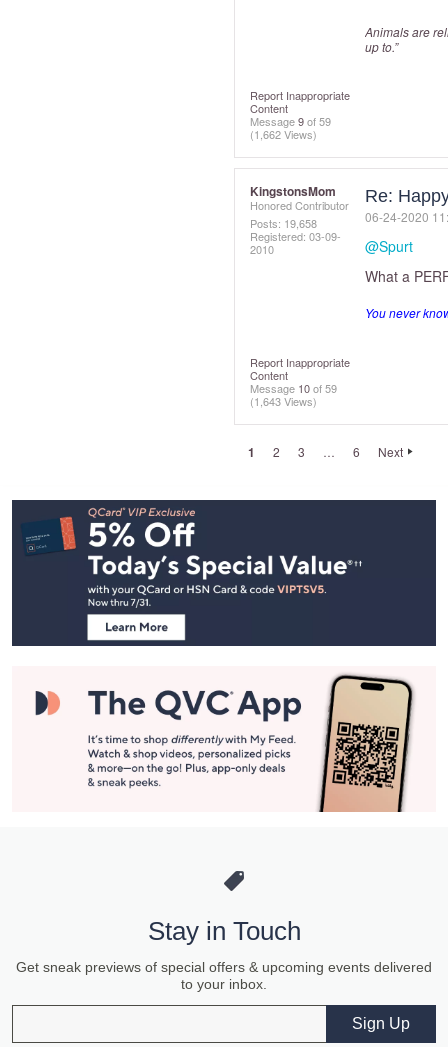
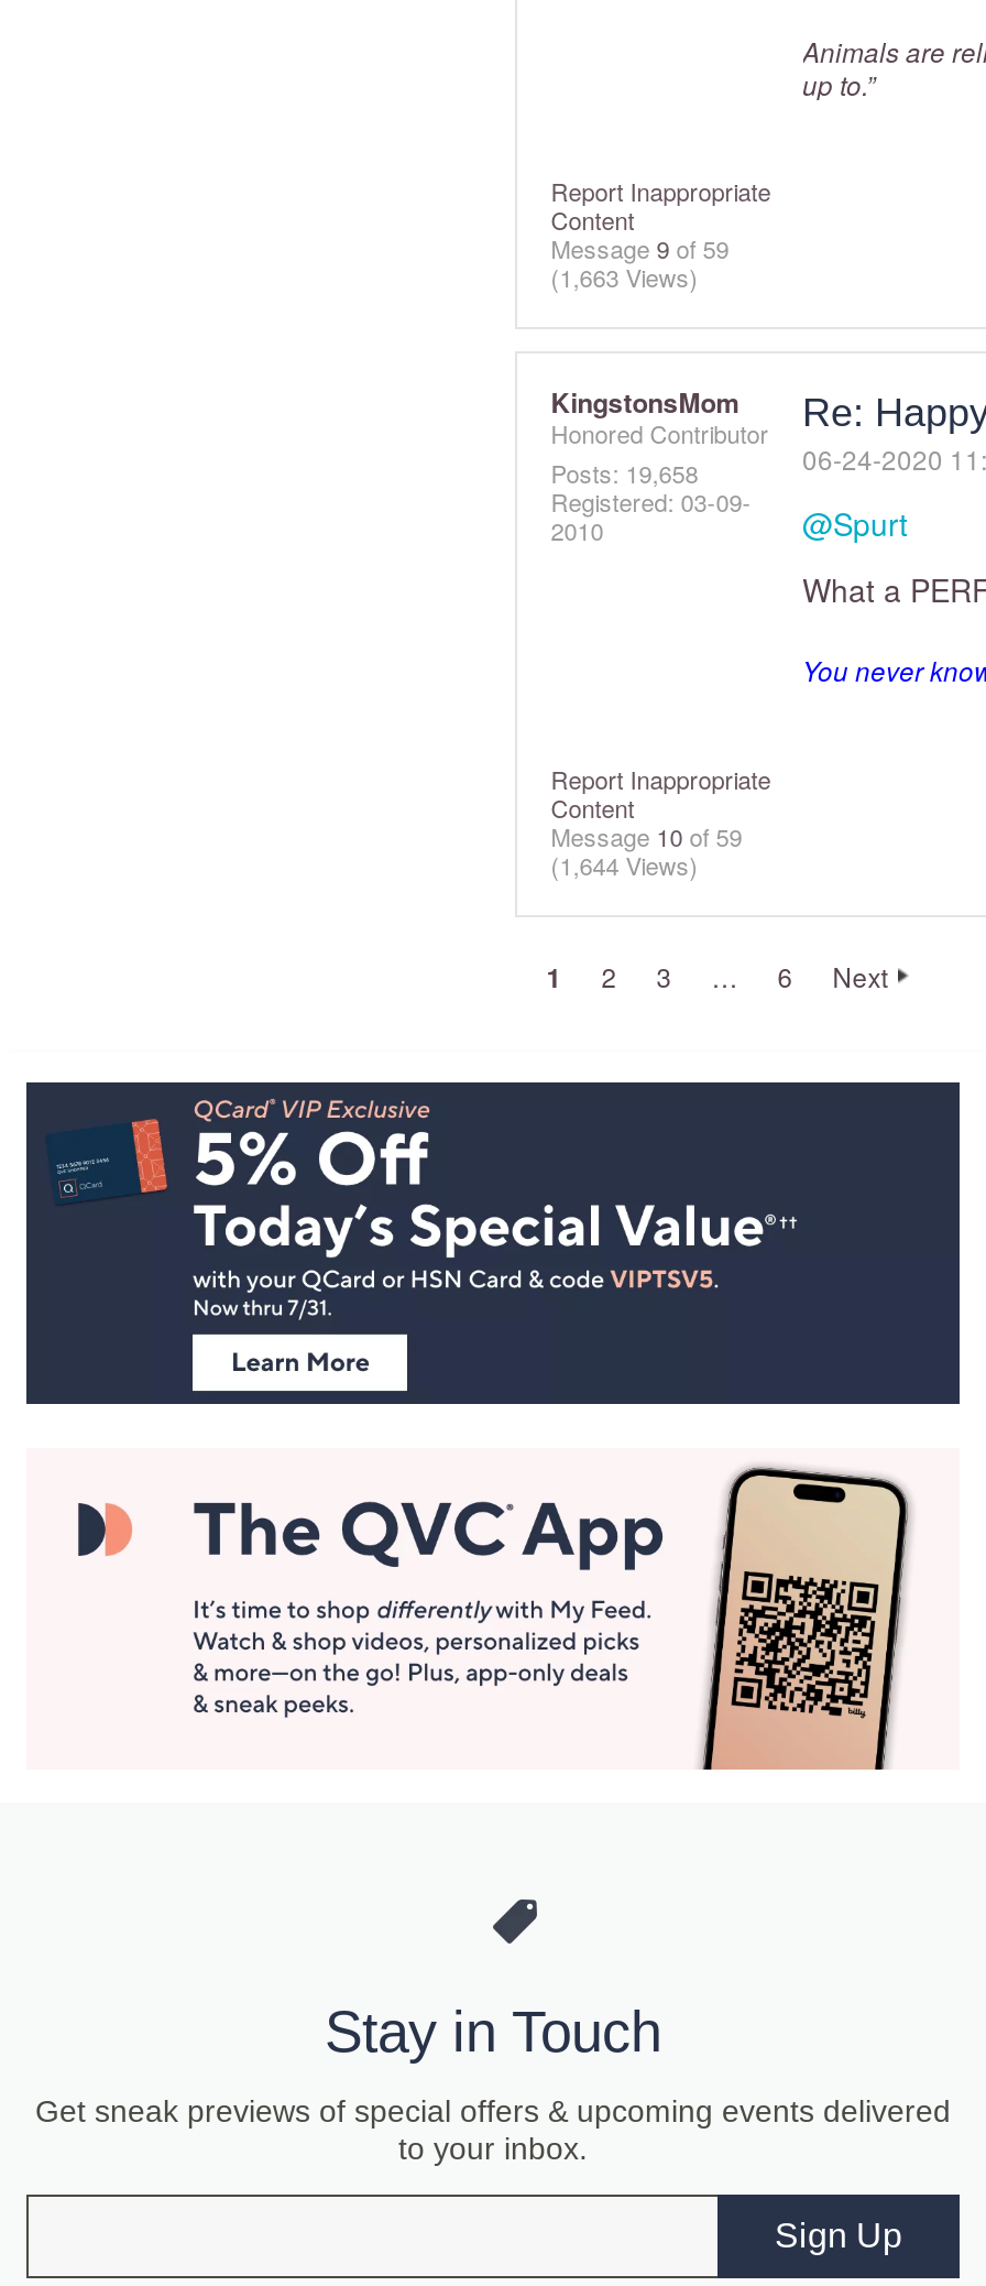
- (1,662 Views)
+ (1,663 Views)

- (1,643 Views)
+ (1,644 Views)
